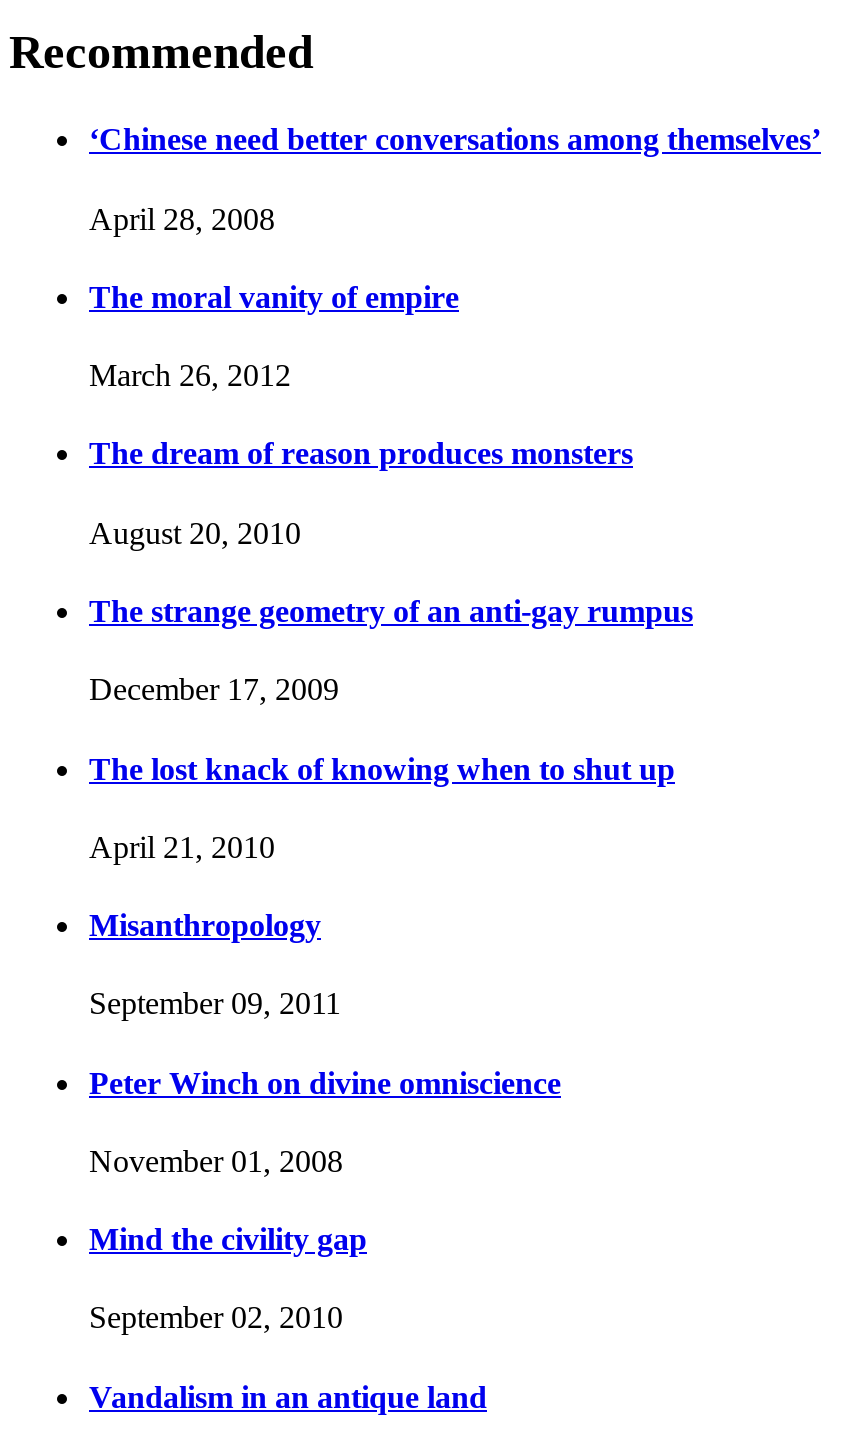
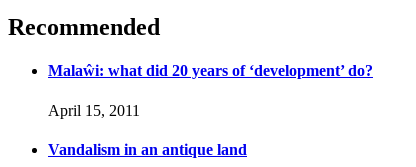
- ‘Chinese need better conversations among themselves’
- April 28, 2008
- The moral vanity of empire
- March 26, 2012
- The dream of reason produces monsters
- August 20, 2010
- The strange geometry of an anti-gay rumpus
- December 17, 2009
- The lost knack of knowing when to shut up
- April 21, 2010
- Misanthropology
- September 09, 2011
- Peter Winch on divine omniscience
- November 01, 2008
- Mind the civility gap
- September 02, 2010
+ Malaŵi: what did 20 years of ‘development’ do?
+ April 15, 2011
